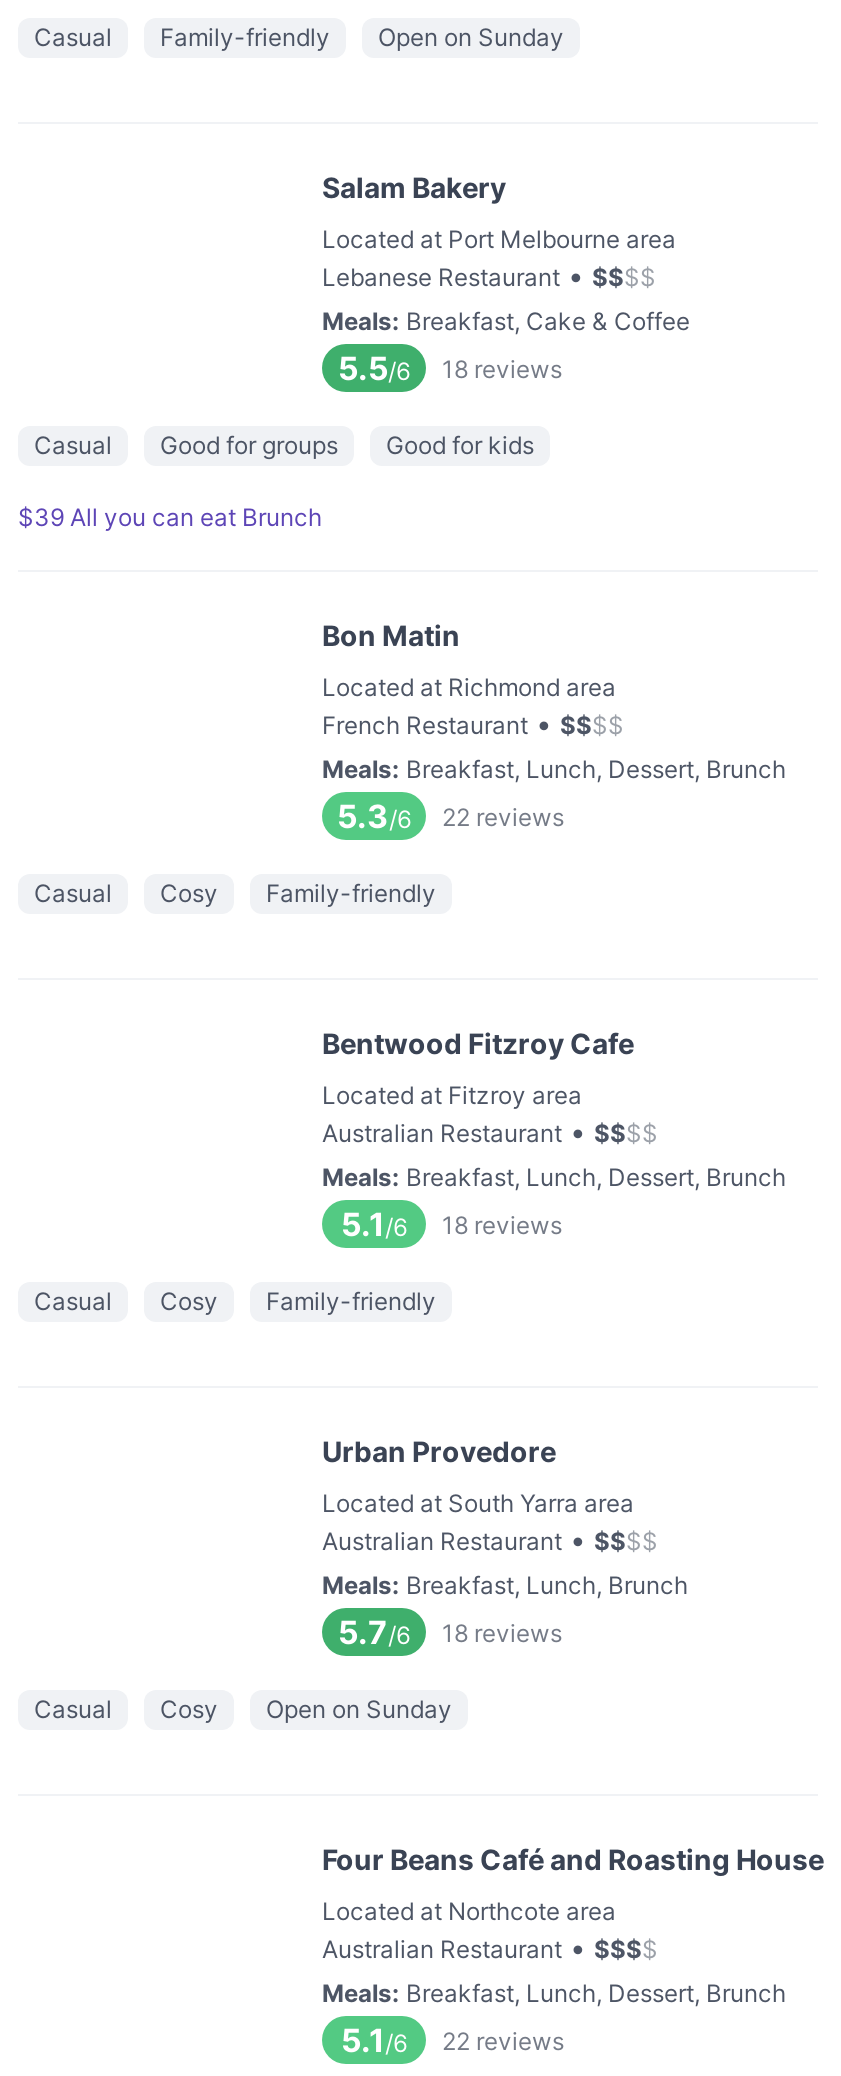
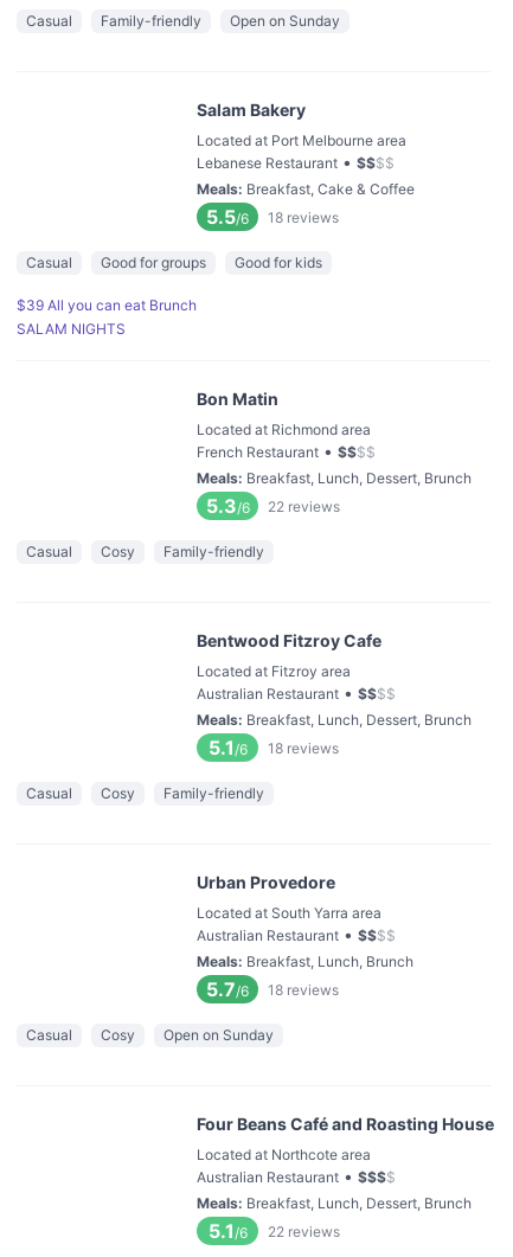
+ SALAM NIGHTS
